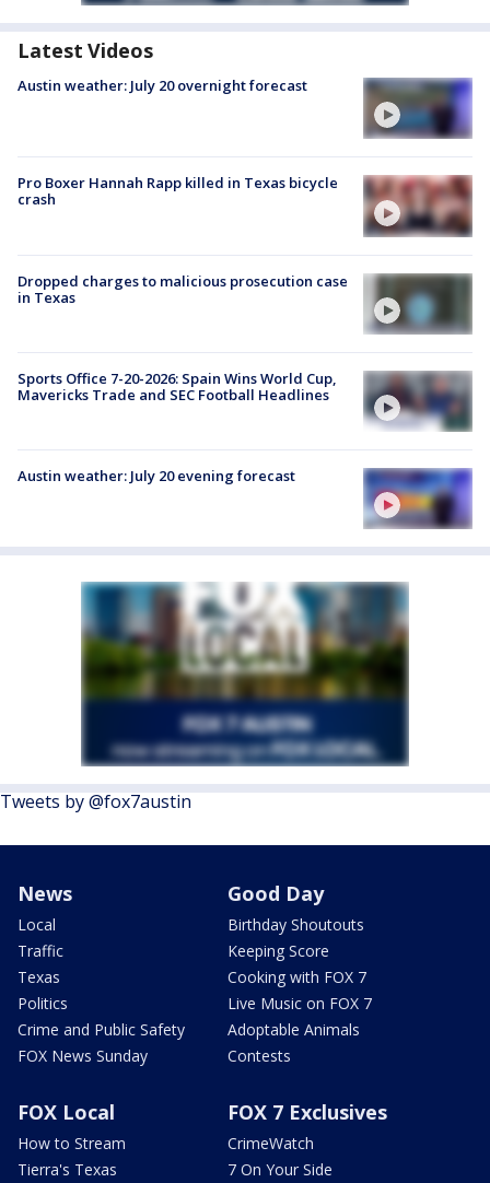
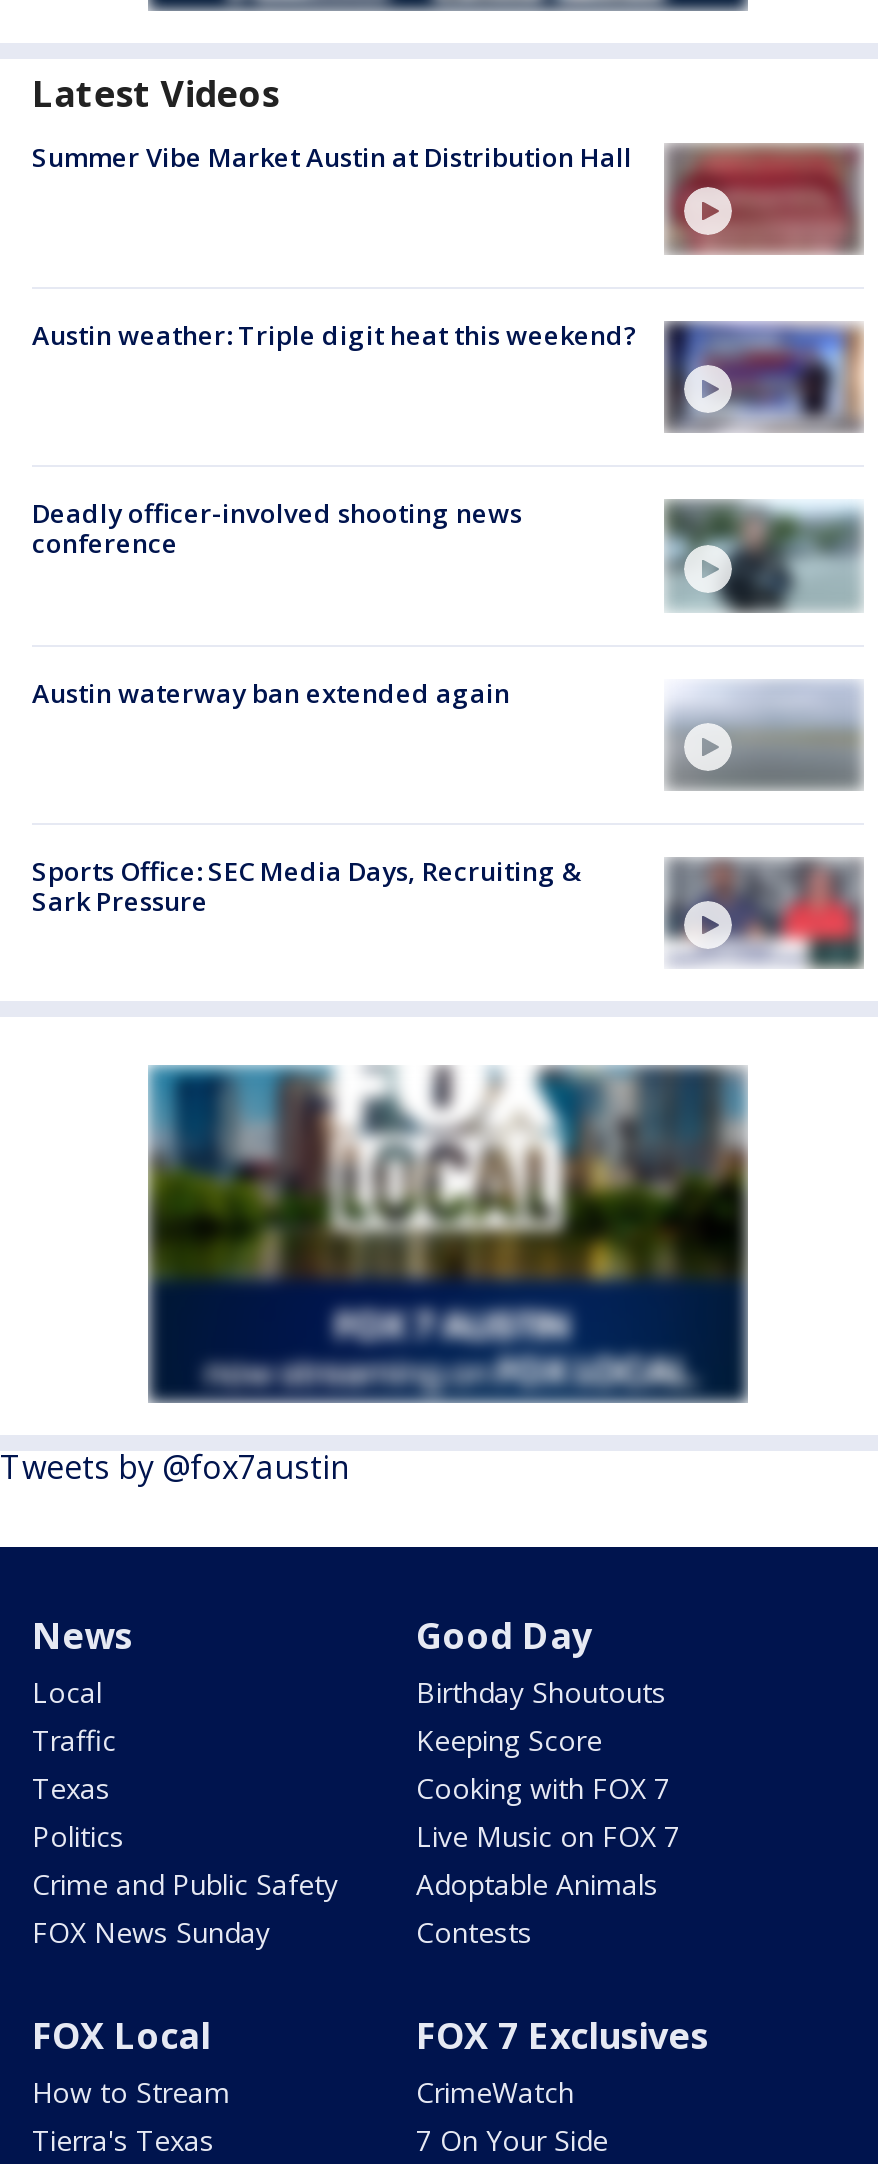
- Austin weather: July 20 overnight forecast
+ Summer Vibe Market Austin at Distribution Hall

- [image]
+ [image]

- [image]
- Pro Boxer Hannah Rapp killed in Texas bicycle
- crash
+ [image]
+ Austin weather: Triple digit heat this weekend?

- Dropped charges to malicious prosecution case
- in Texas
+ Deadly officer-involved shooting news
+ conference

- [image]
+ [image]

- Sports Office 7-20-2026: Spain Wins World Cup,
- Mavericks Trade and SEC Football Headlines
+ Austin waterway ban extended again

- [image]
+ [image]

- Austin weather: July 20 evening forecast
+ Sports Office: SEC Media Days, Recruiting &
+ Sark Pressure

- [image]
+ [image]
